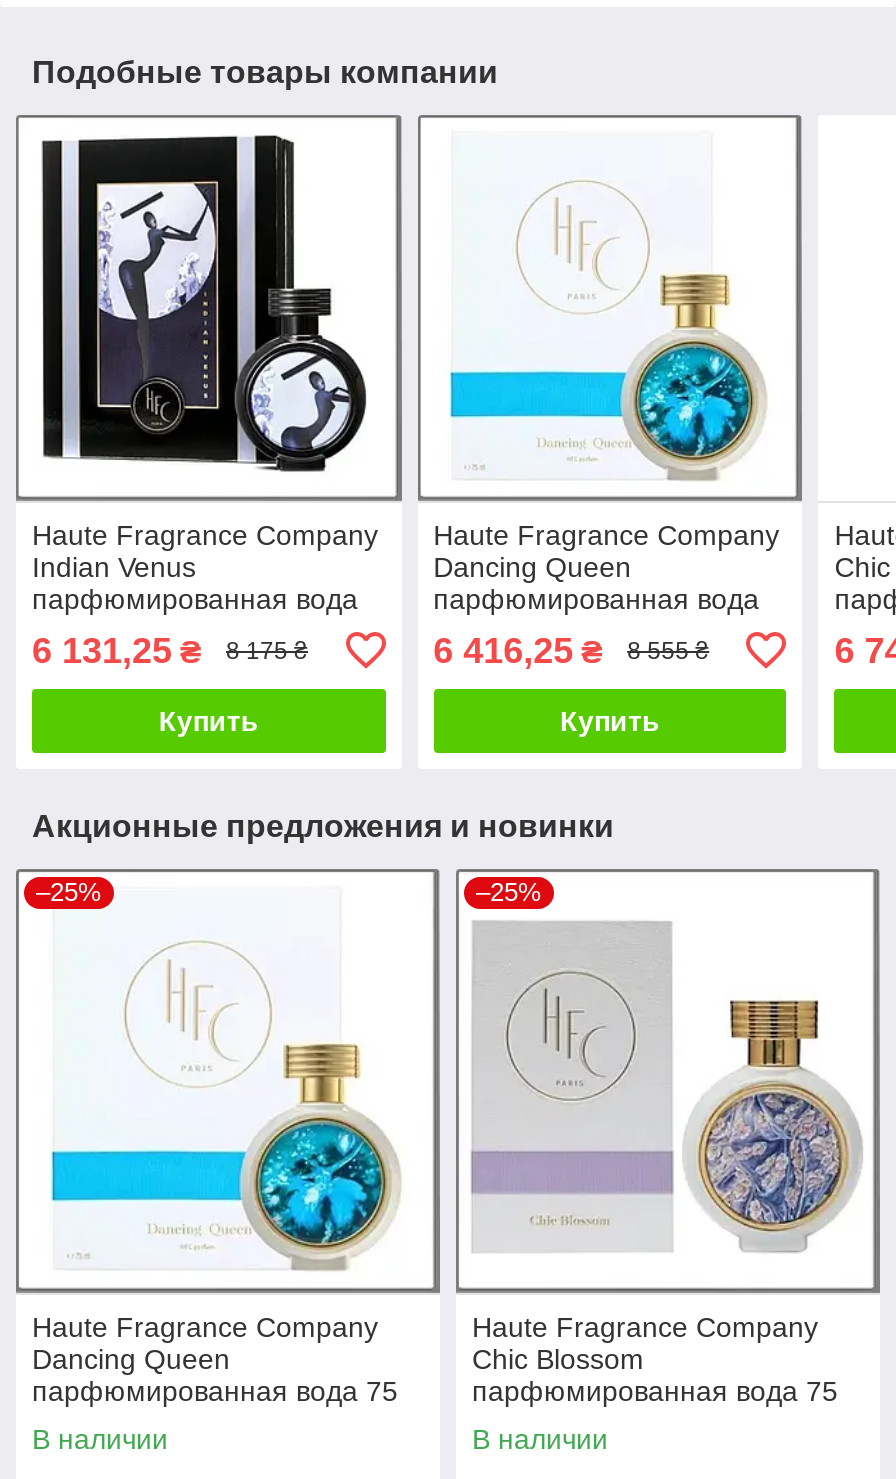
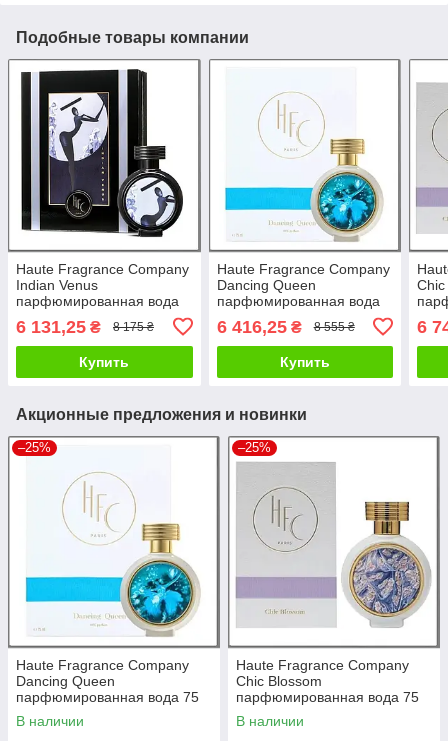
+ [image]
